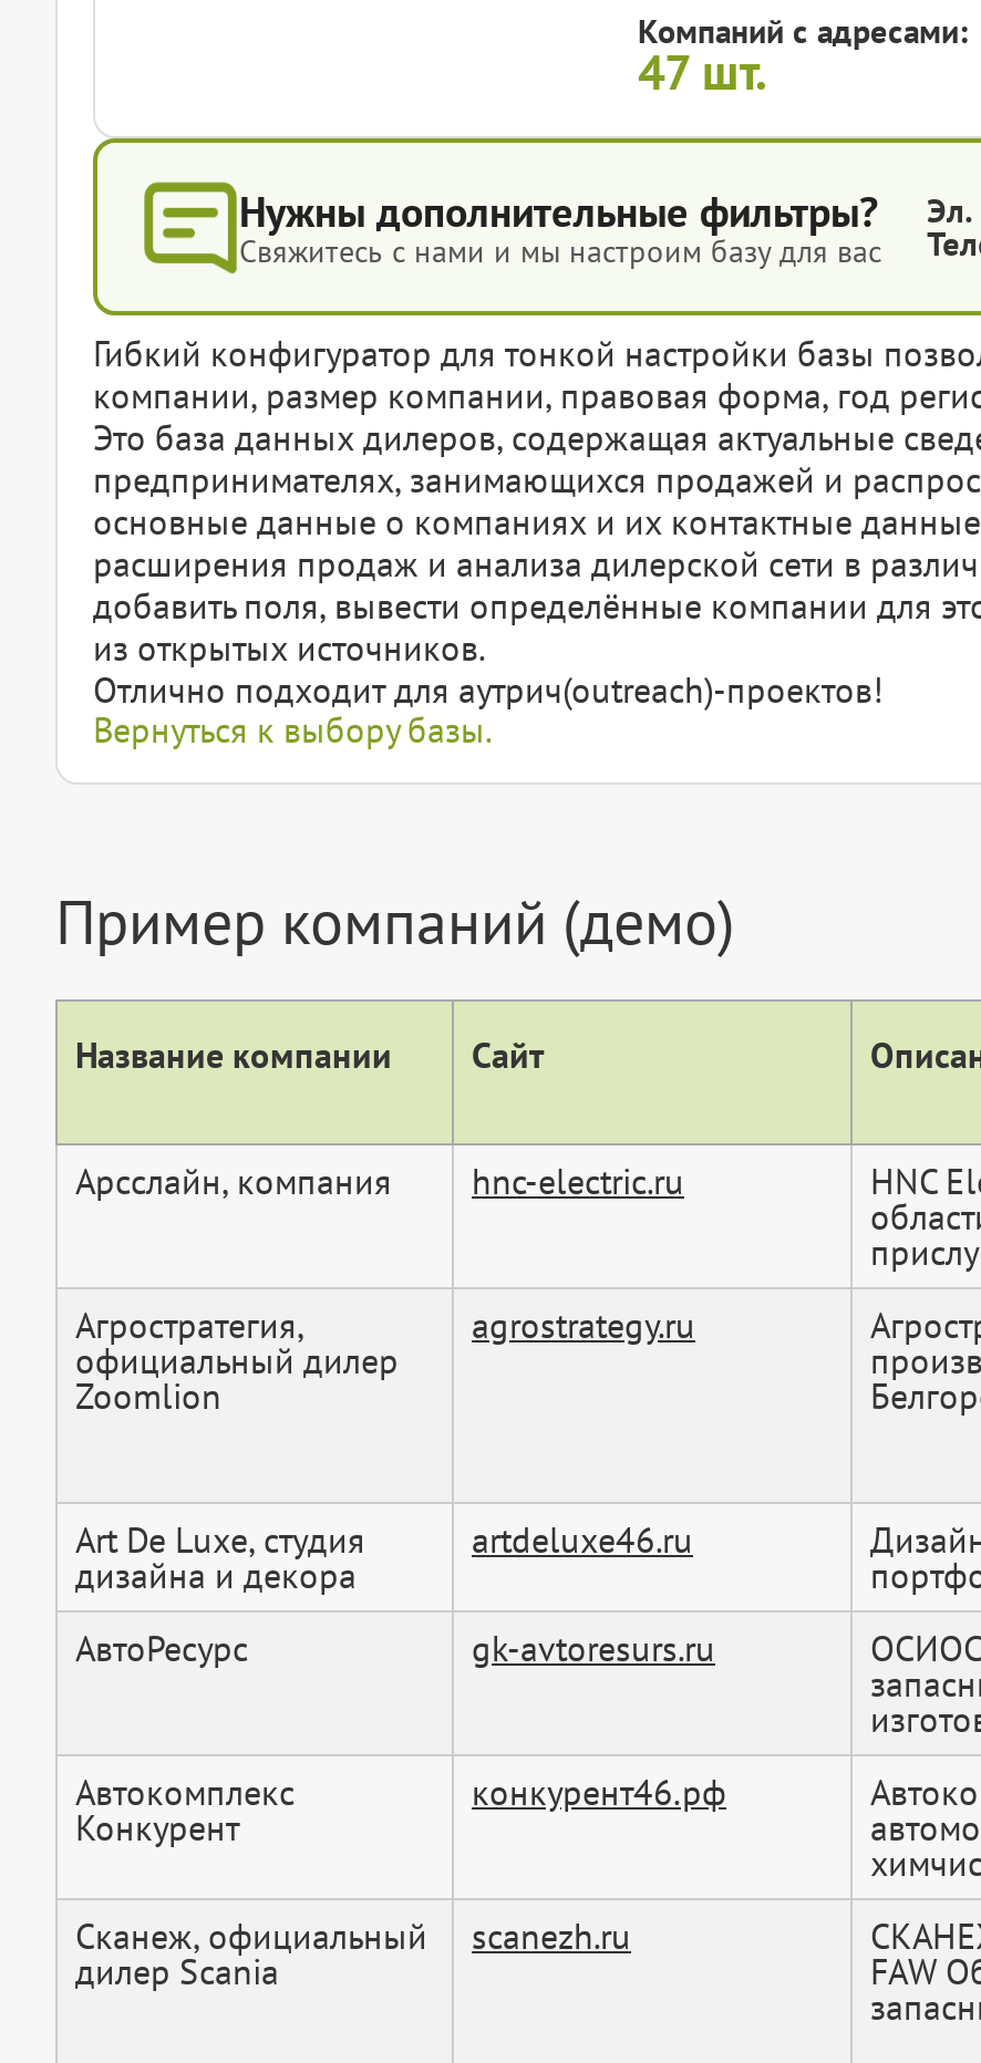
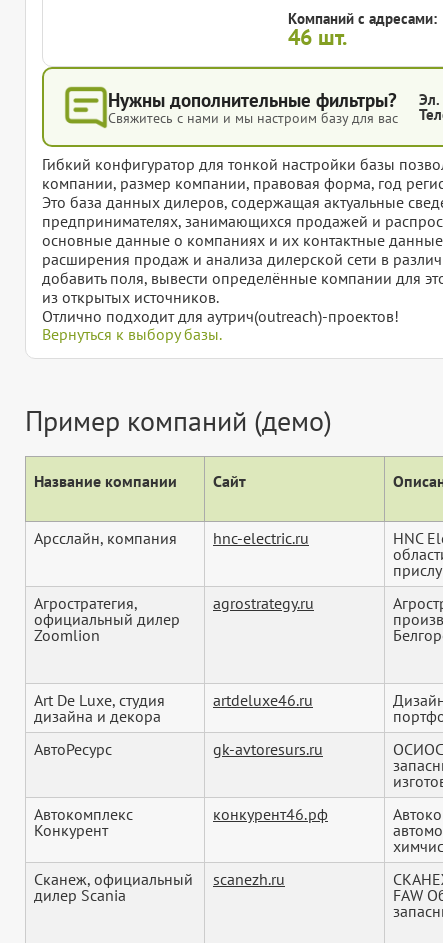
- 47шт.
+ 46шт.
